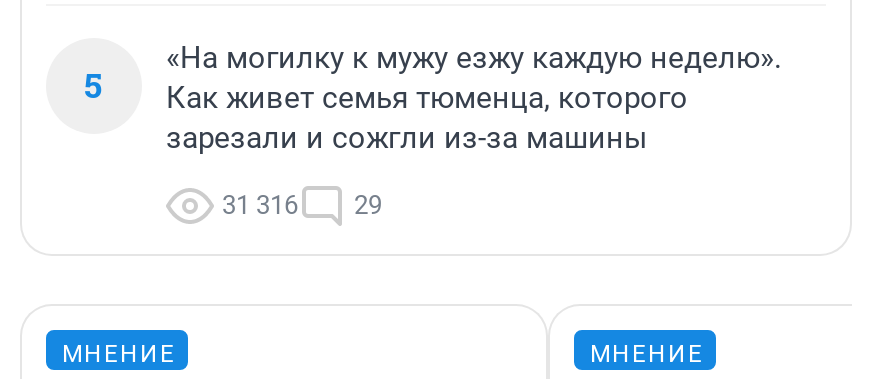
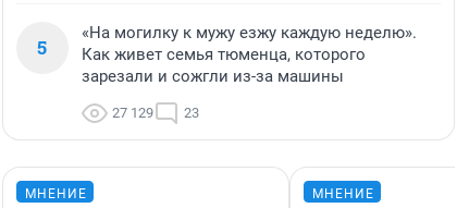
- 31 316
+ 27 129

- 29
+ 23
